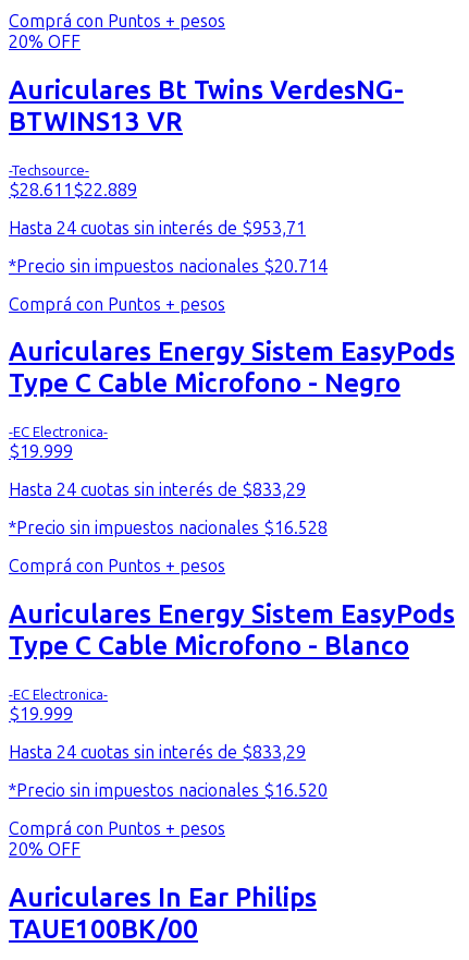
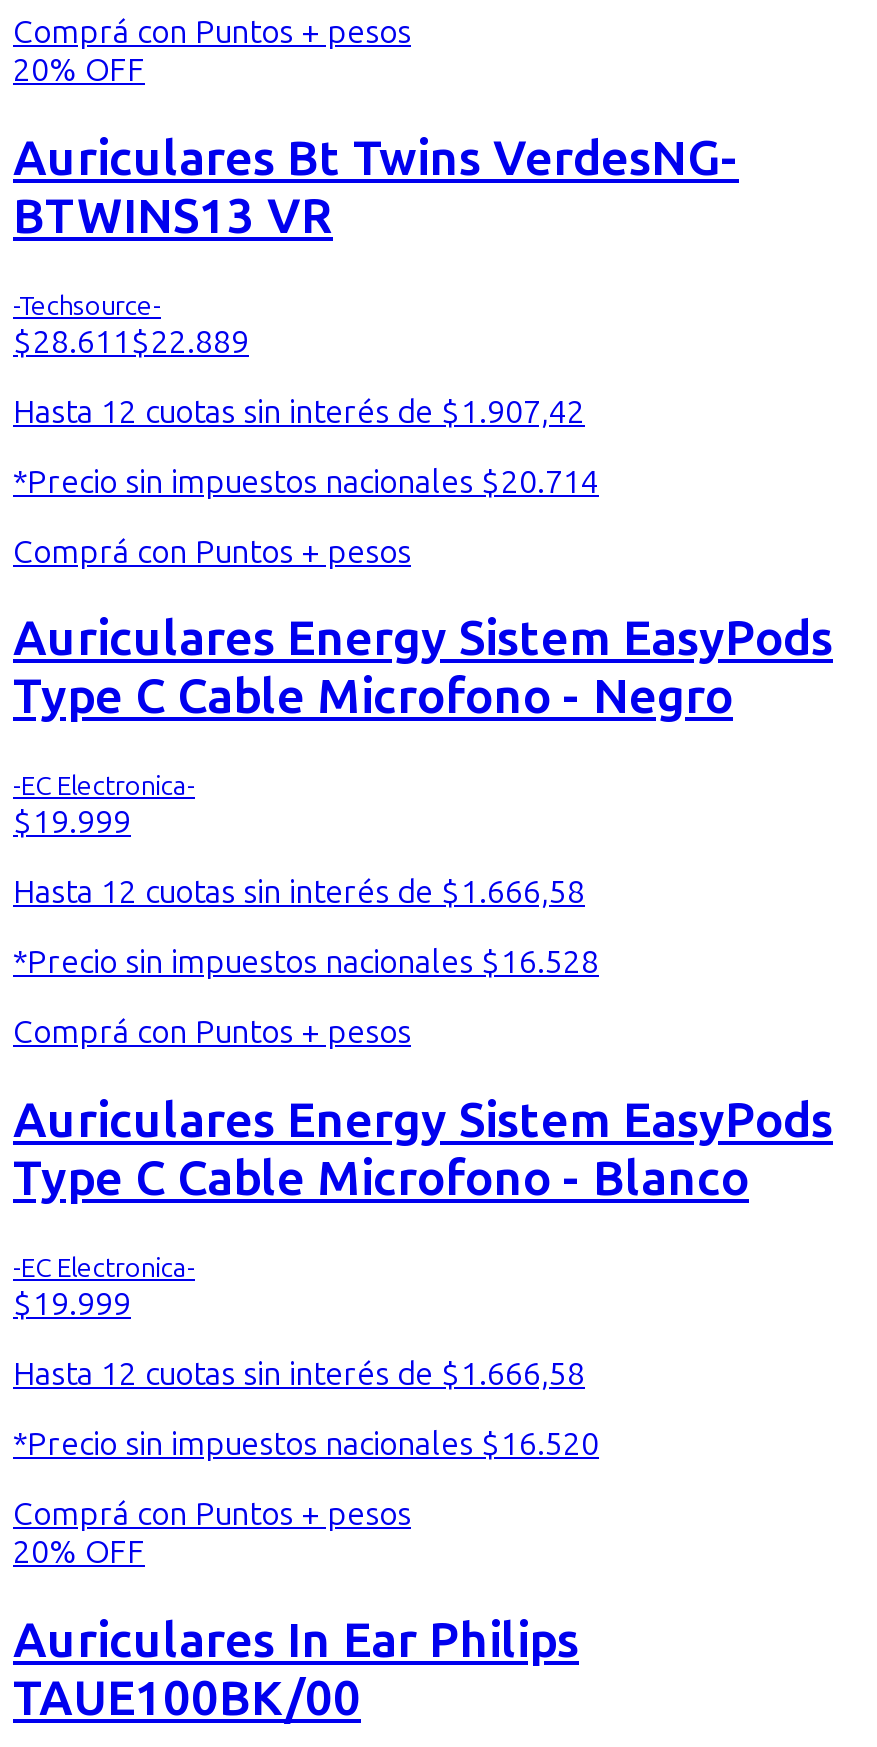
- Hasta 24 cuotas sin interés de $953,71
+ Hasta 12 cuotas sin interés de $1.907,42

- Hasta 24 cuotas sin interés de $833,29
+ Hasta 12 cuotas sin interés de $1.666,58

- Hasta 24 cuotas sin interés de $833,29
+ Hasta 12 cuotas sin interés de $1.666,58
